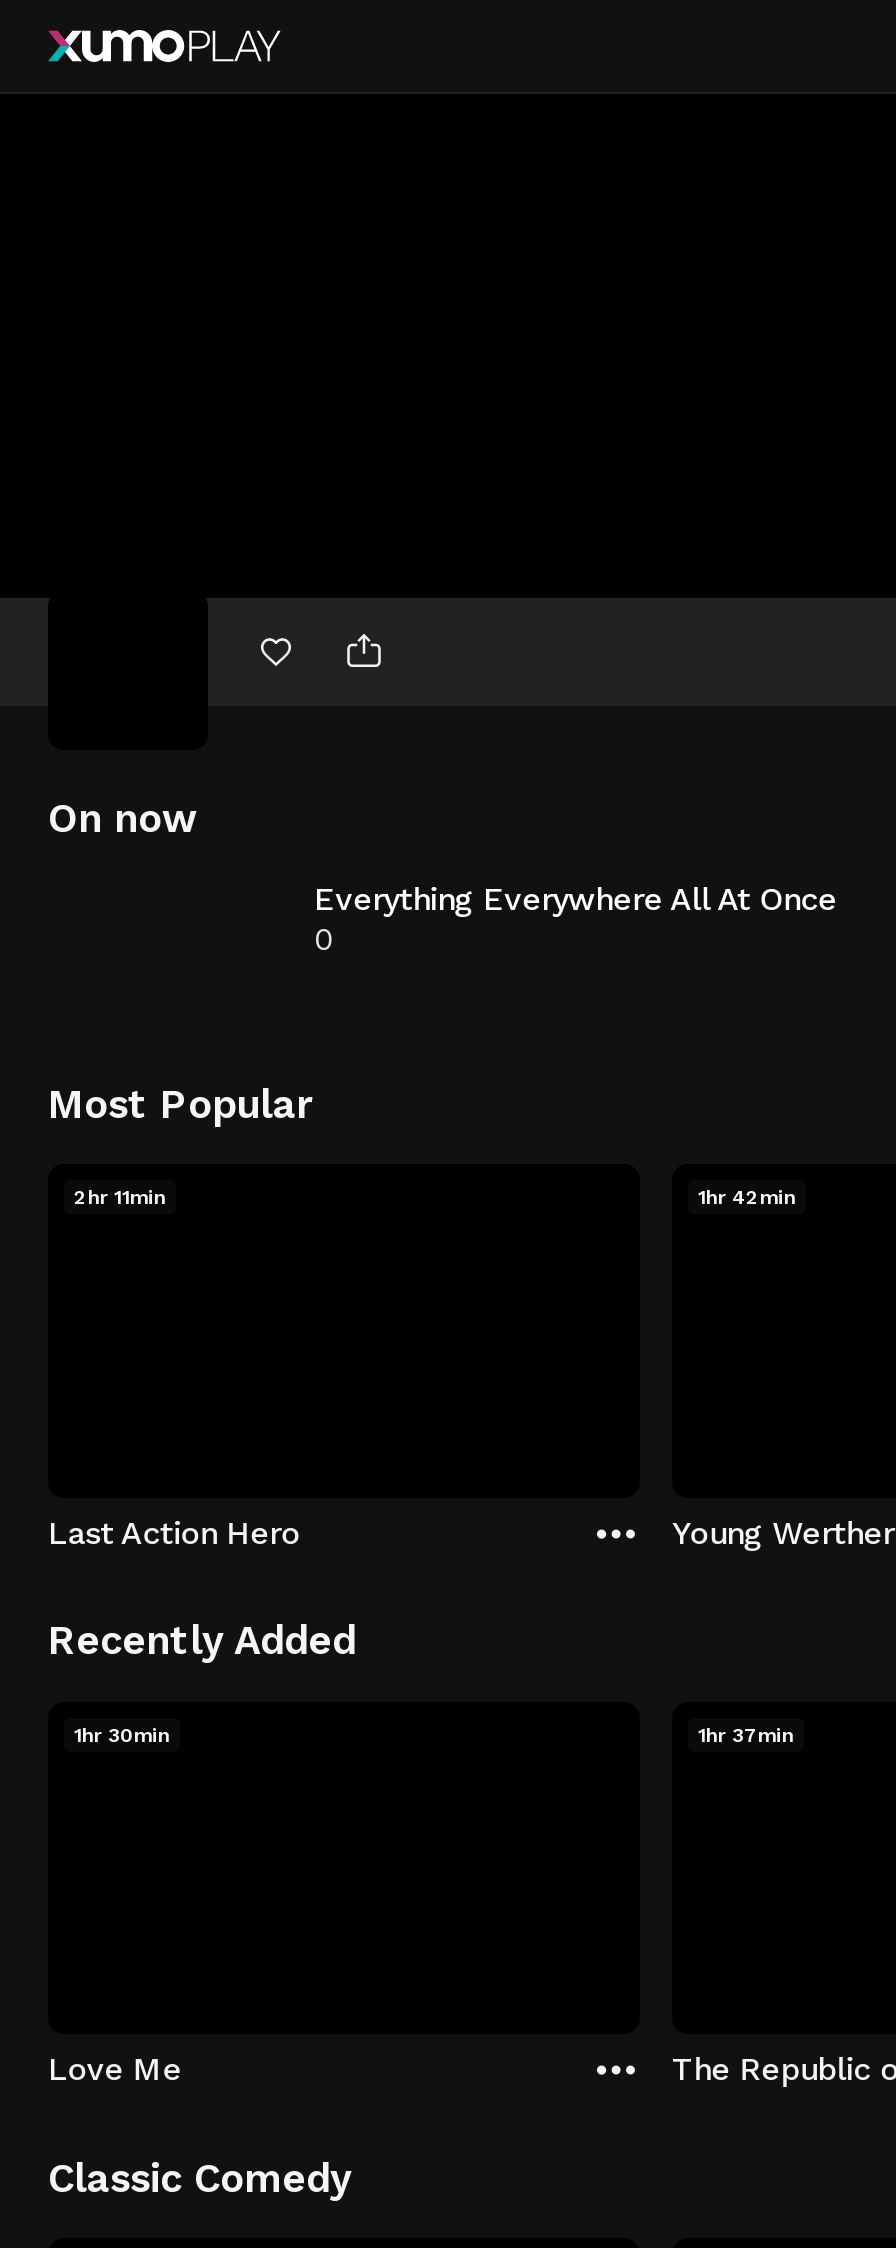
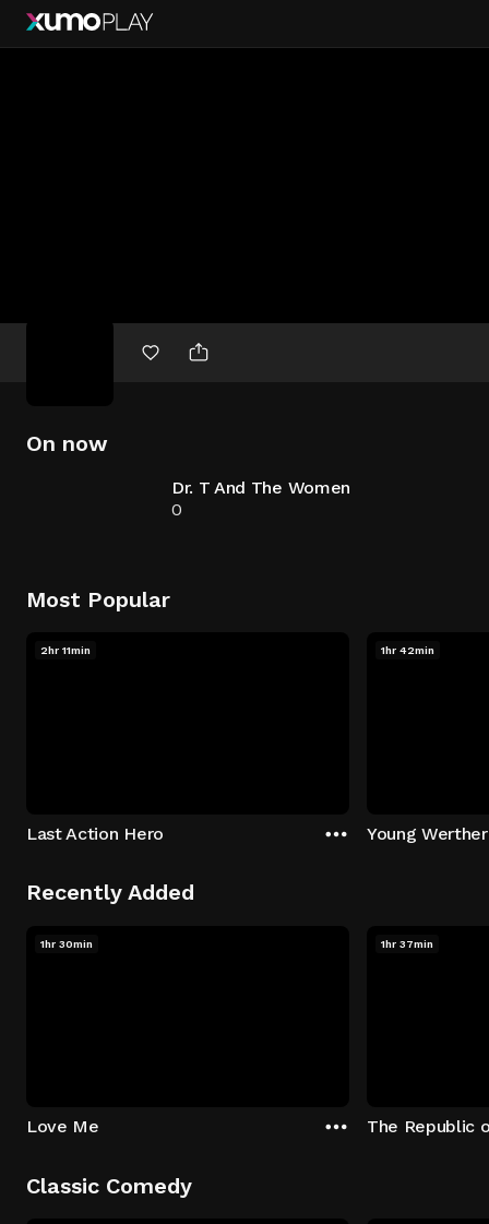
- Everything Everywhere All At Once
+ Dr. T And The Women
